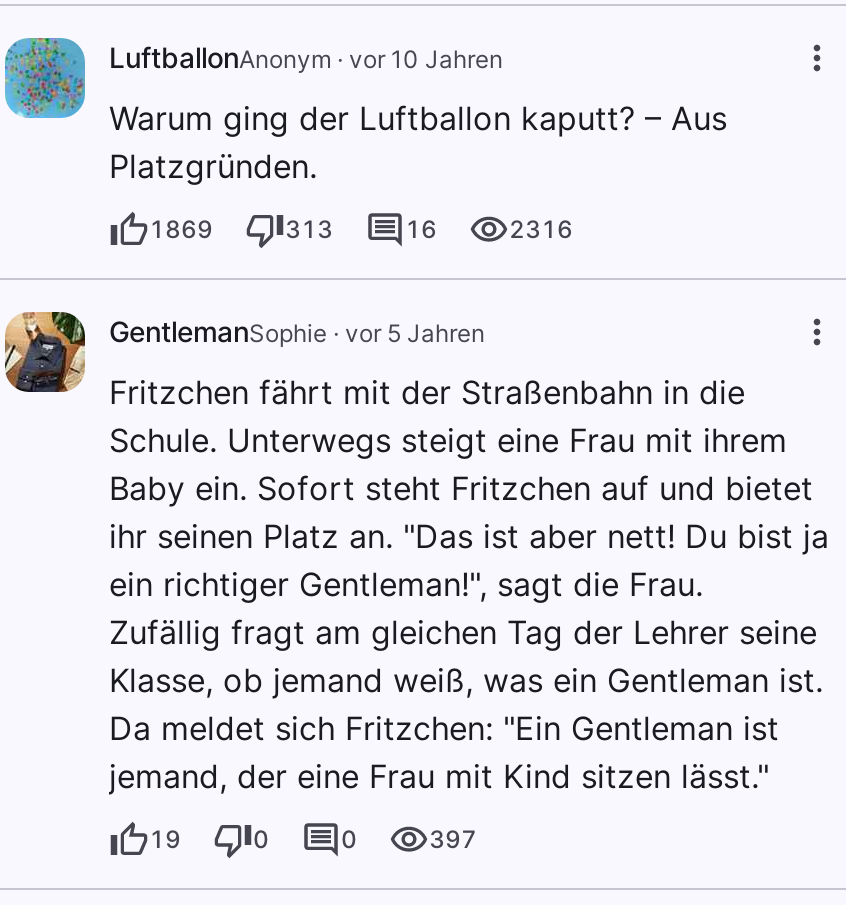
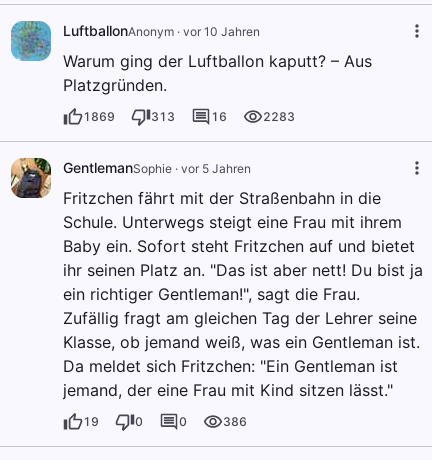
- 2316
+ 2283

- 397
+ 386
